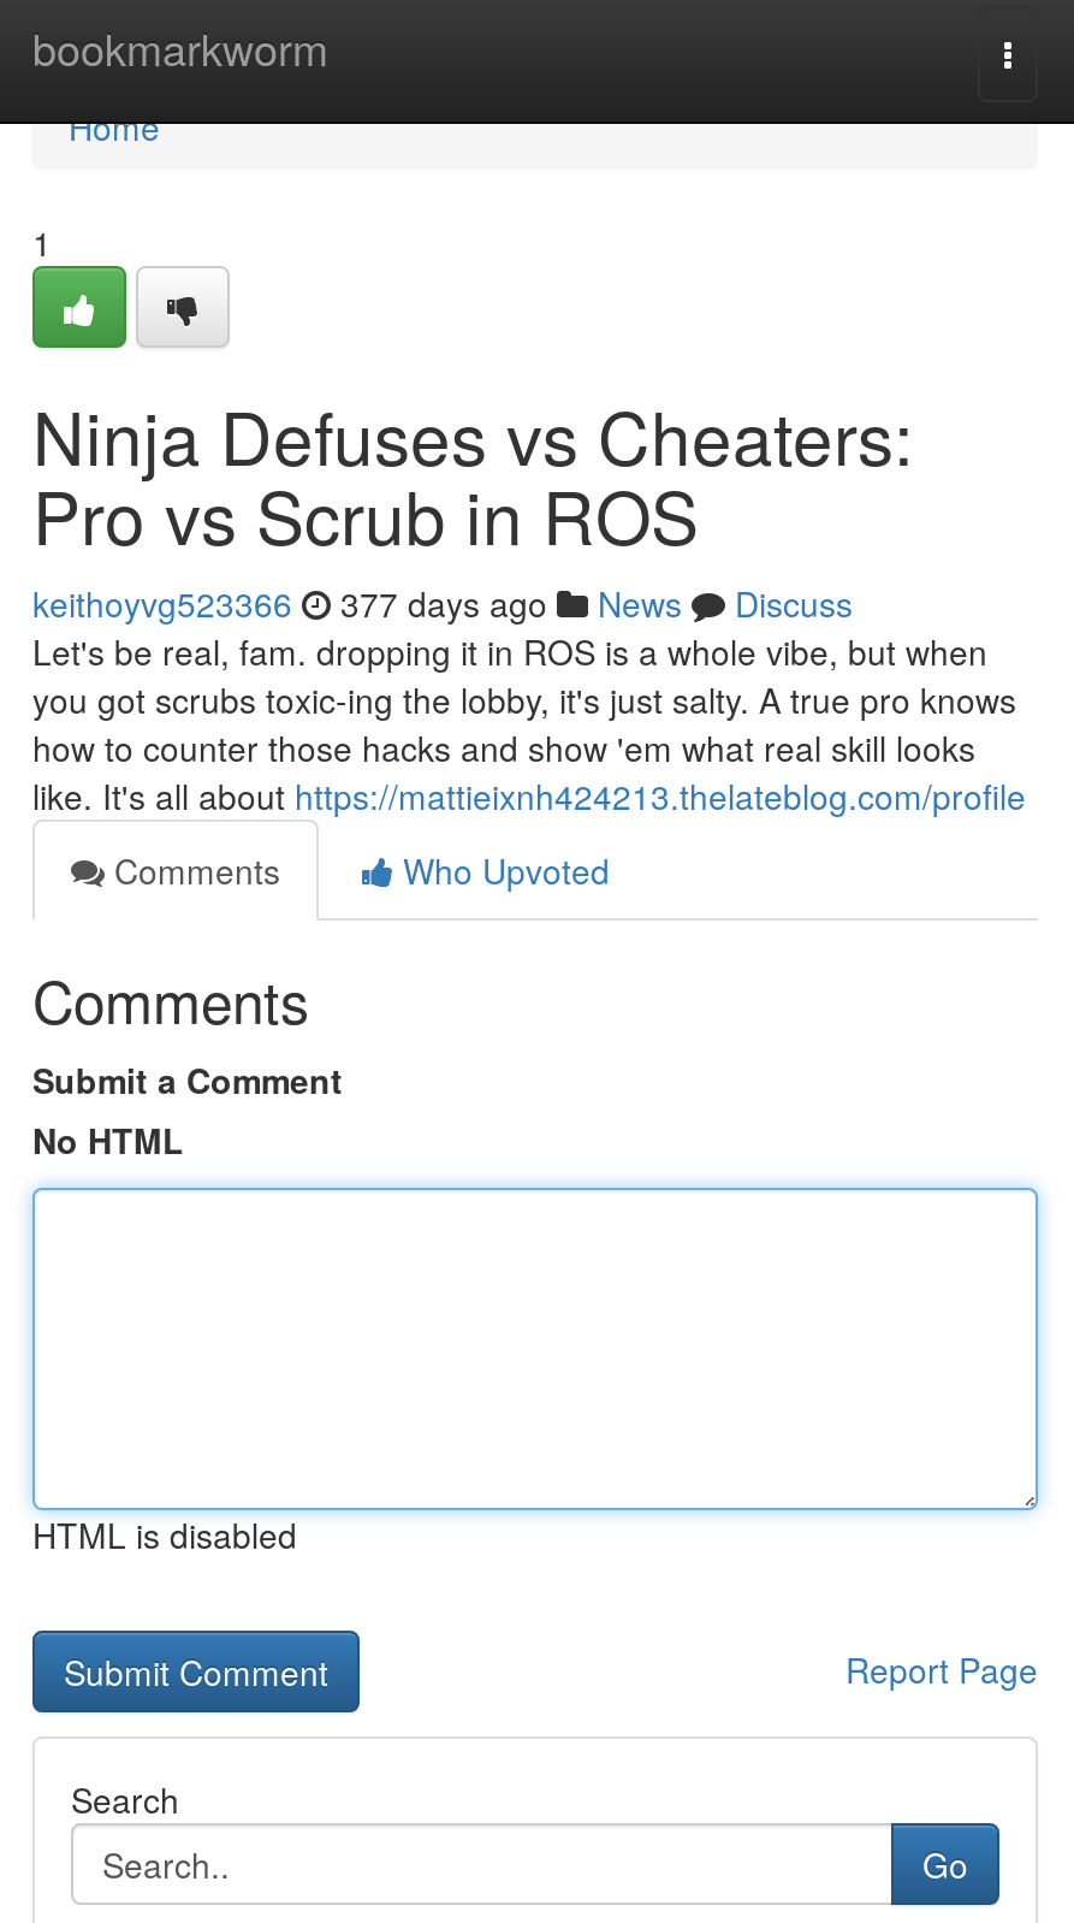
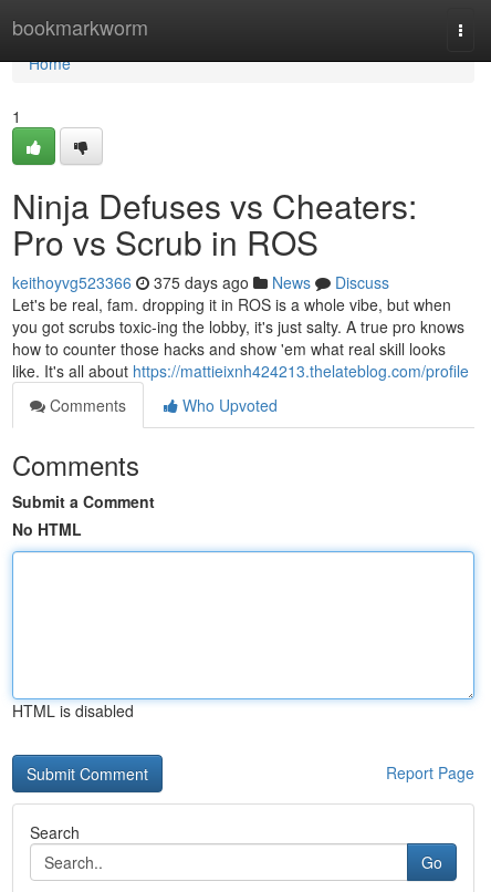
- keithoyvg523366 377 days ago News Discuss
+ keithoyvg523366 375 days ago News Discuss
